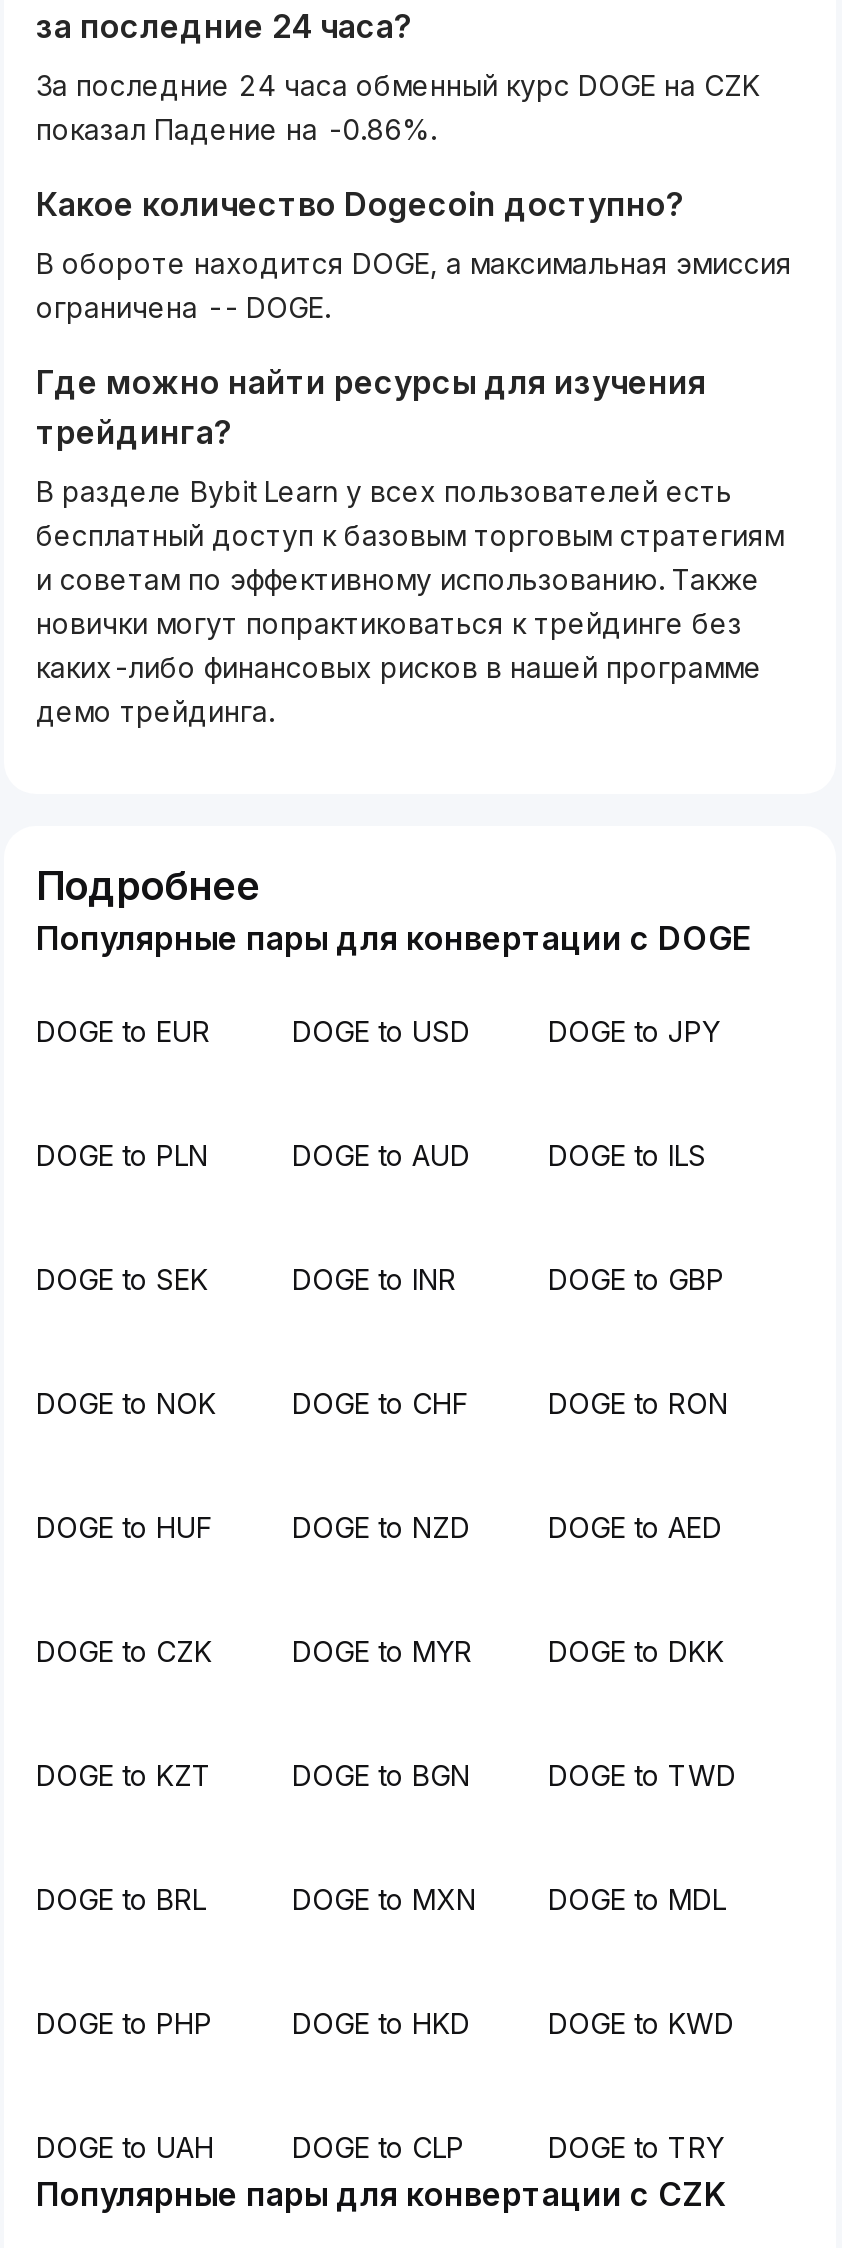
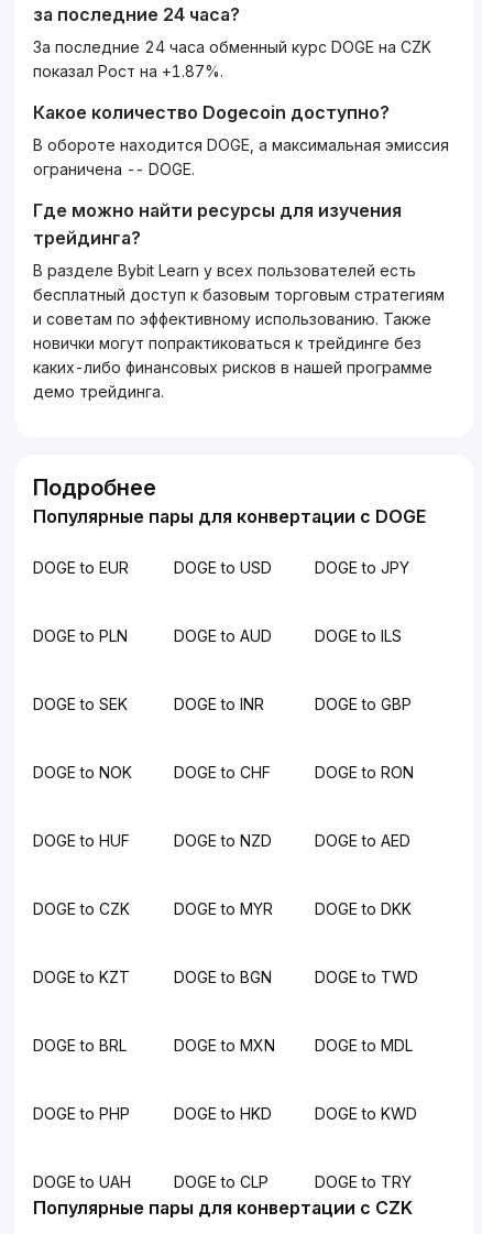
- показал Падение на -0.86%.
+ показал Рост на +1.87%.
